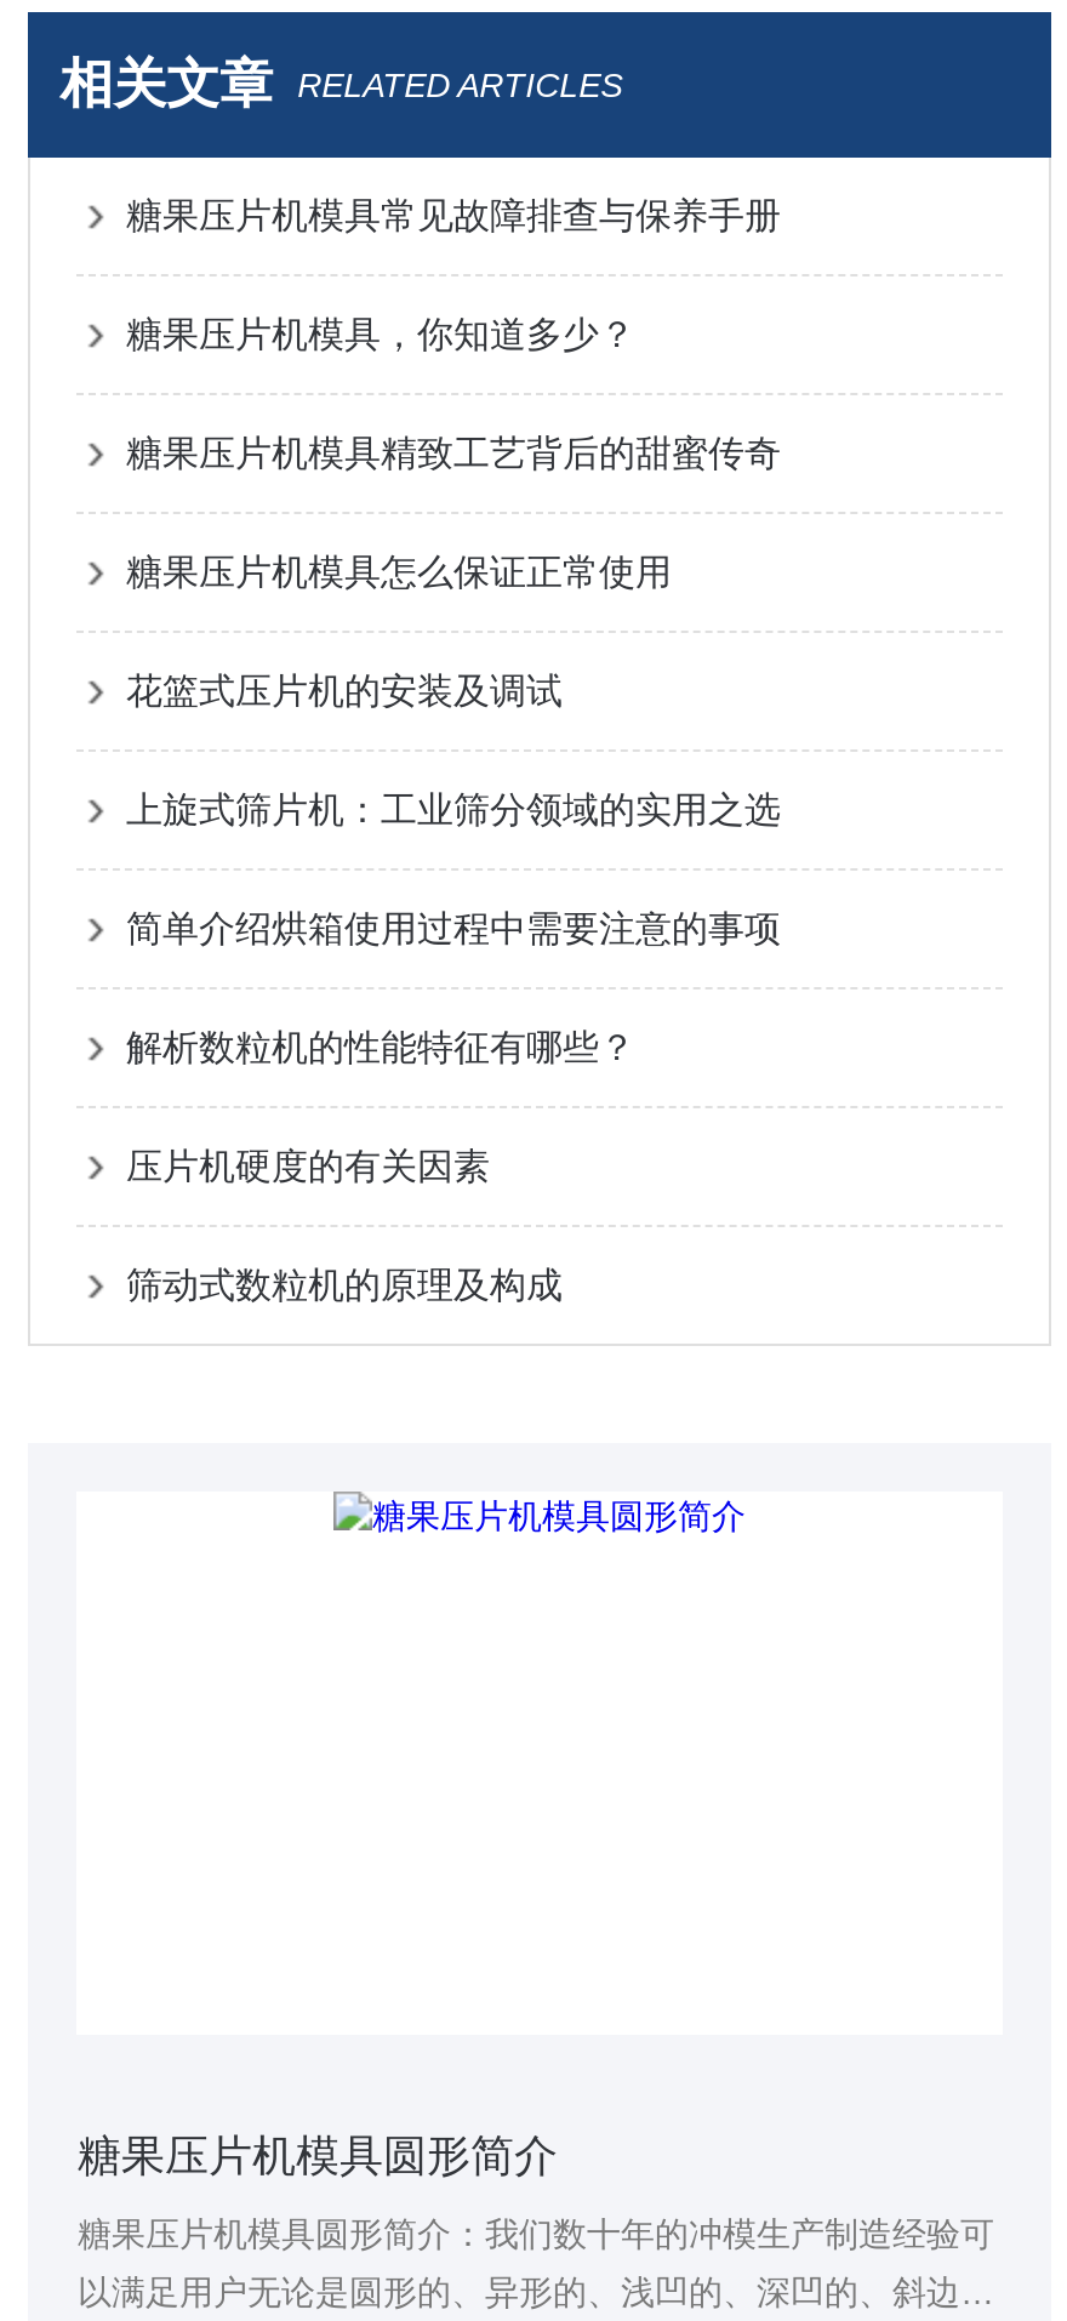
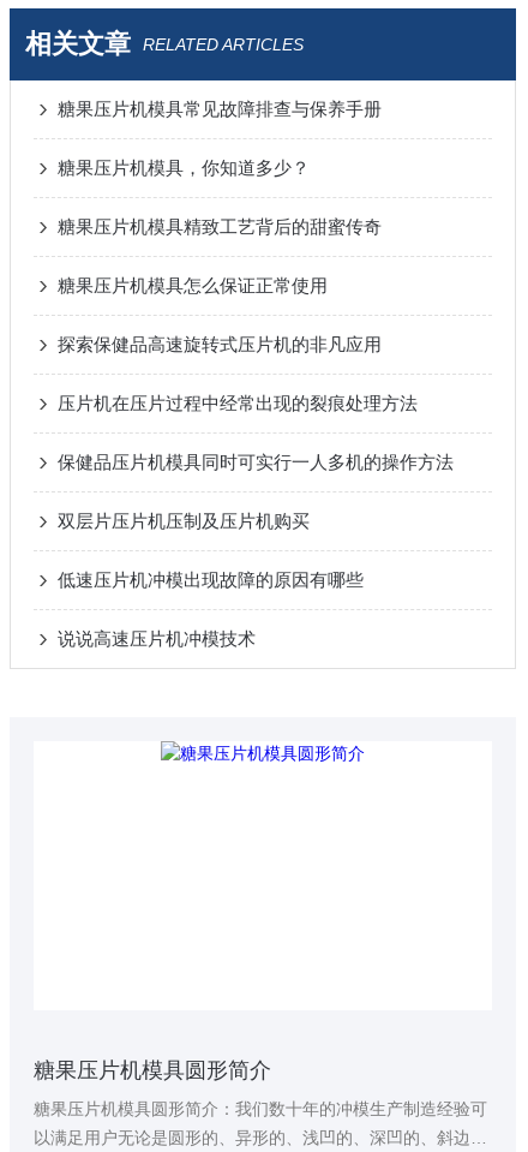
- 花篮式压片机的安装及调试
+ 探索保健品高速旋转式压片机的非凡应用

- 上旋式筛片机：工业筛分领域的实用之选
+ 压片机在压片过程中经常出现的裂痕处理方法

- 简单介绍烘箱使用过程中需要注意的事项
+ 保健品压片机模具同时可实行一人多机的操作方法

- 解析数粒机的性能特征有哪些？
+ 双层片压片机压制及压片机购买

- 压片机硬度的有关因素
+ 低速压片机冲模出现故障的原因有哪些

- 筛动式数粒机的原理及构成
+ 说说高速压片机冲模技术
